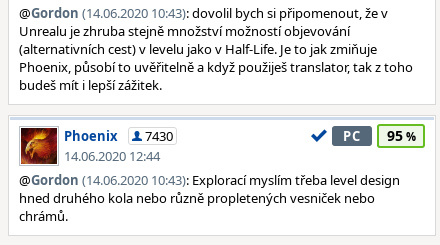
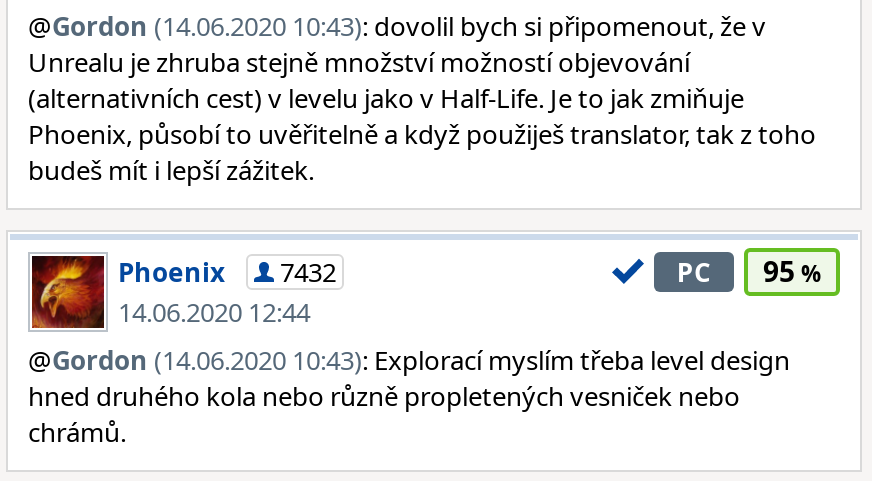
- Phoenix 7430
+ Phoenix 7432
